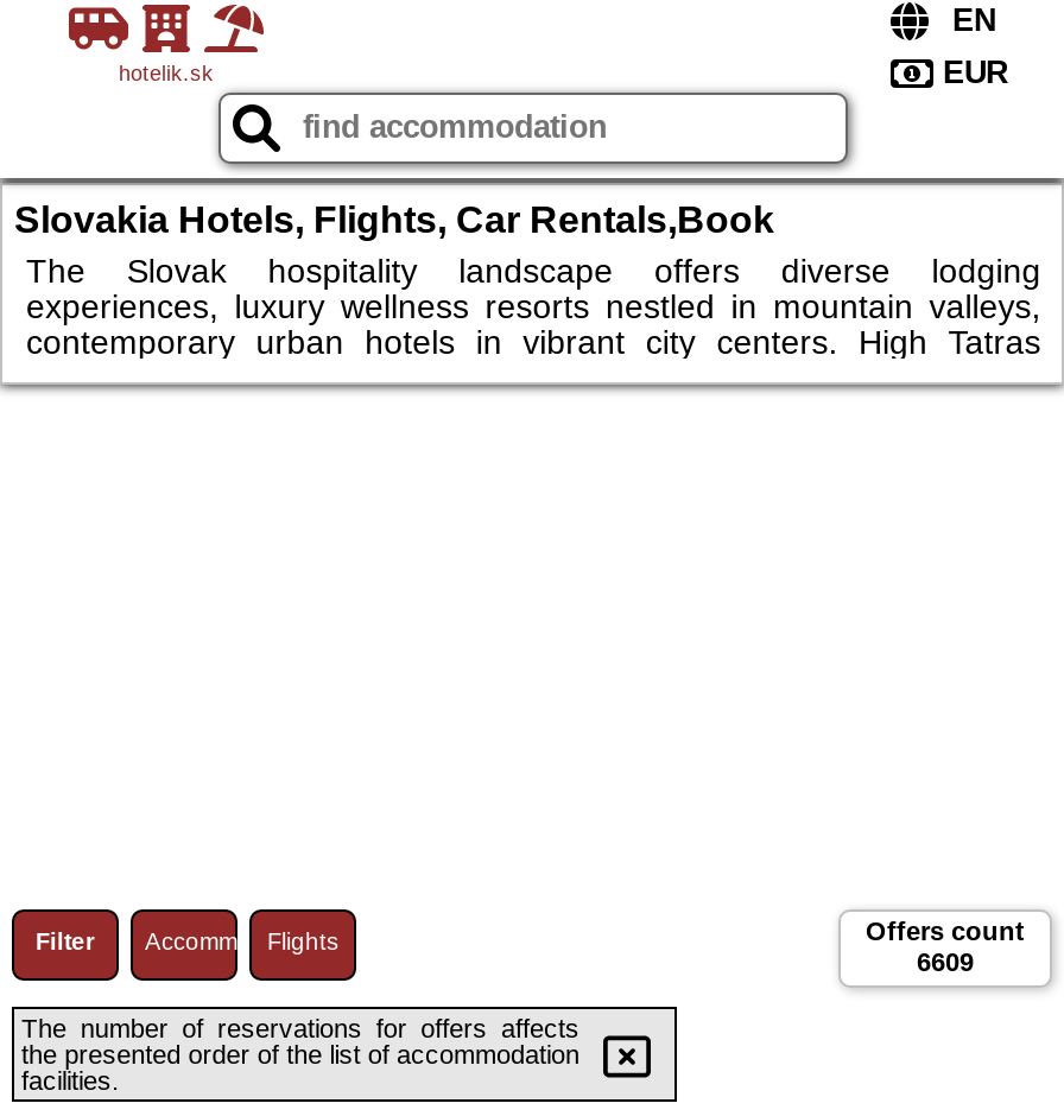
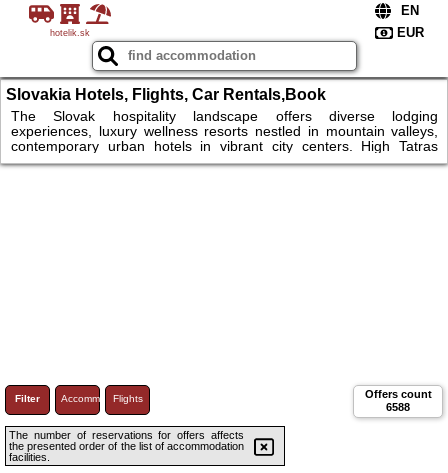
- 6609
+ 6588
